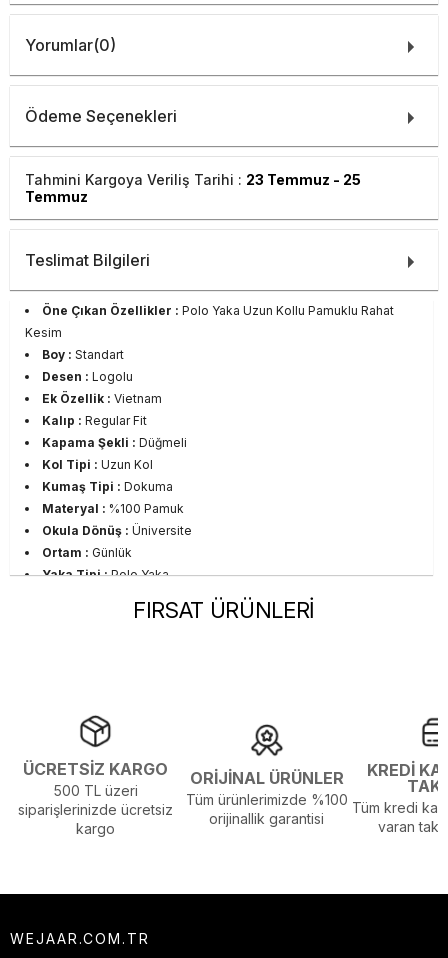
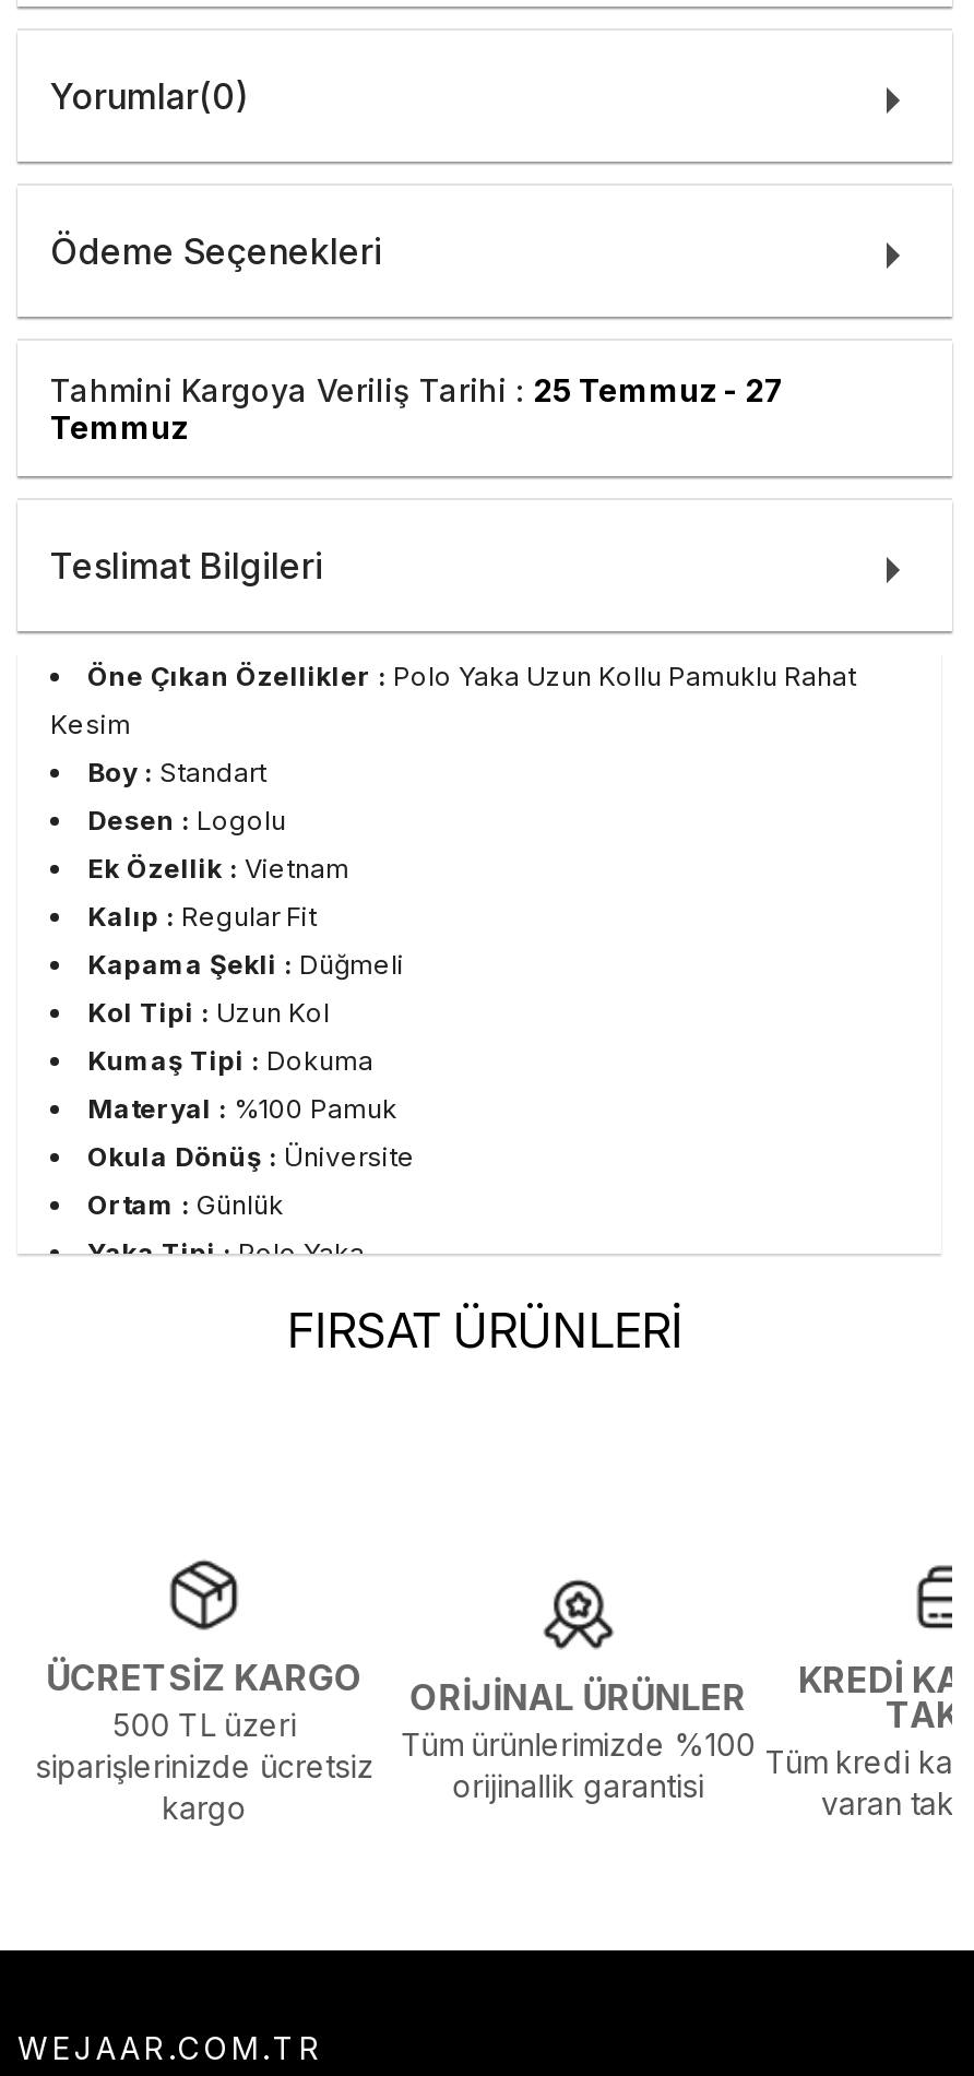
- Tahmini Kargoya Veriliş Tarihi : 23 Temmuz - 25
+ Tahmini Kargoya Veriliş Tarihi : 25 Temmuz - 27
